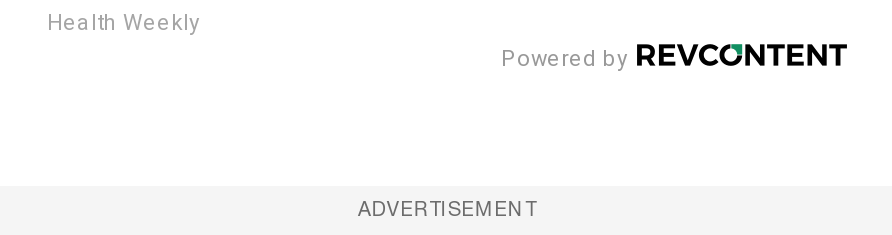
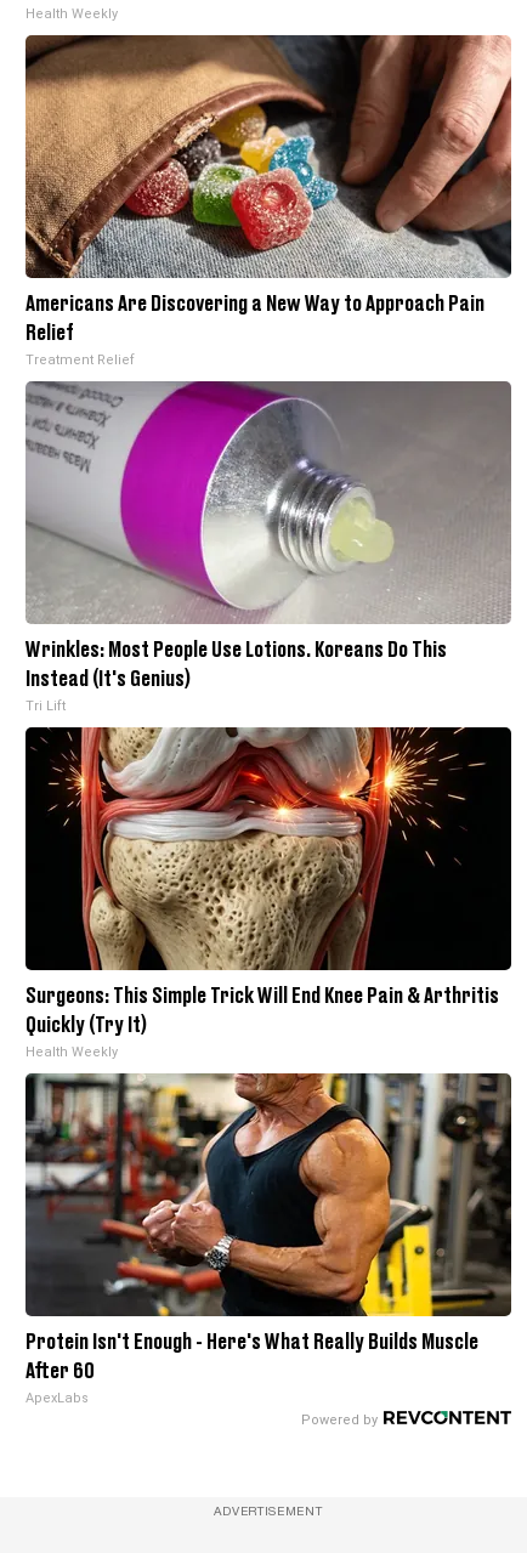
+ [image]
+ Americans Are Discovering a New Way to Approach Pain
+ Relief
+ Treatment Relief

+ [image]
+ Wrinkles: Most People Use Lotions. Koreans Do This
+ Instead (It's Genius)
+ Tri Lift

+ [image]
+ Surgeons: This Simple Trick Will End Knee Pain & Arthritis
+ Quickly (Try It)
+ Health Weekly

+ [image]
+ Protein Isn't Enough - Here's What Really Builds Muscle
+ After 60
+ ApexLabs
